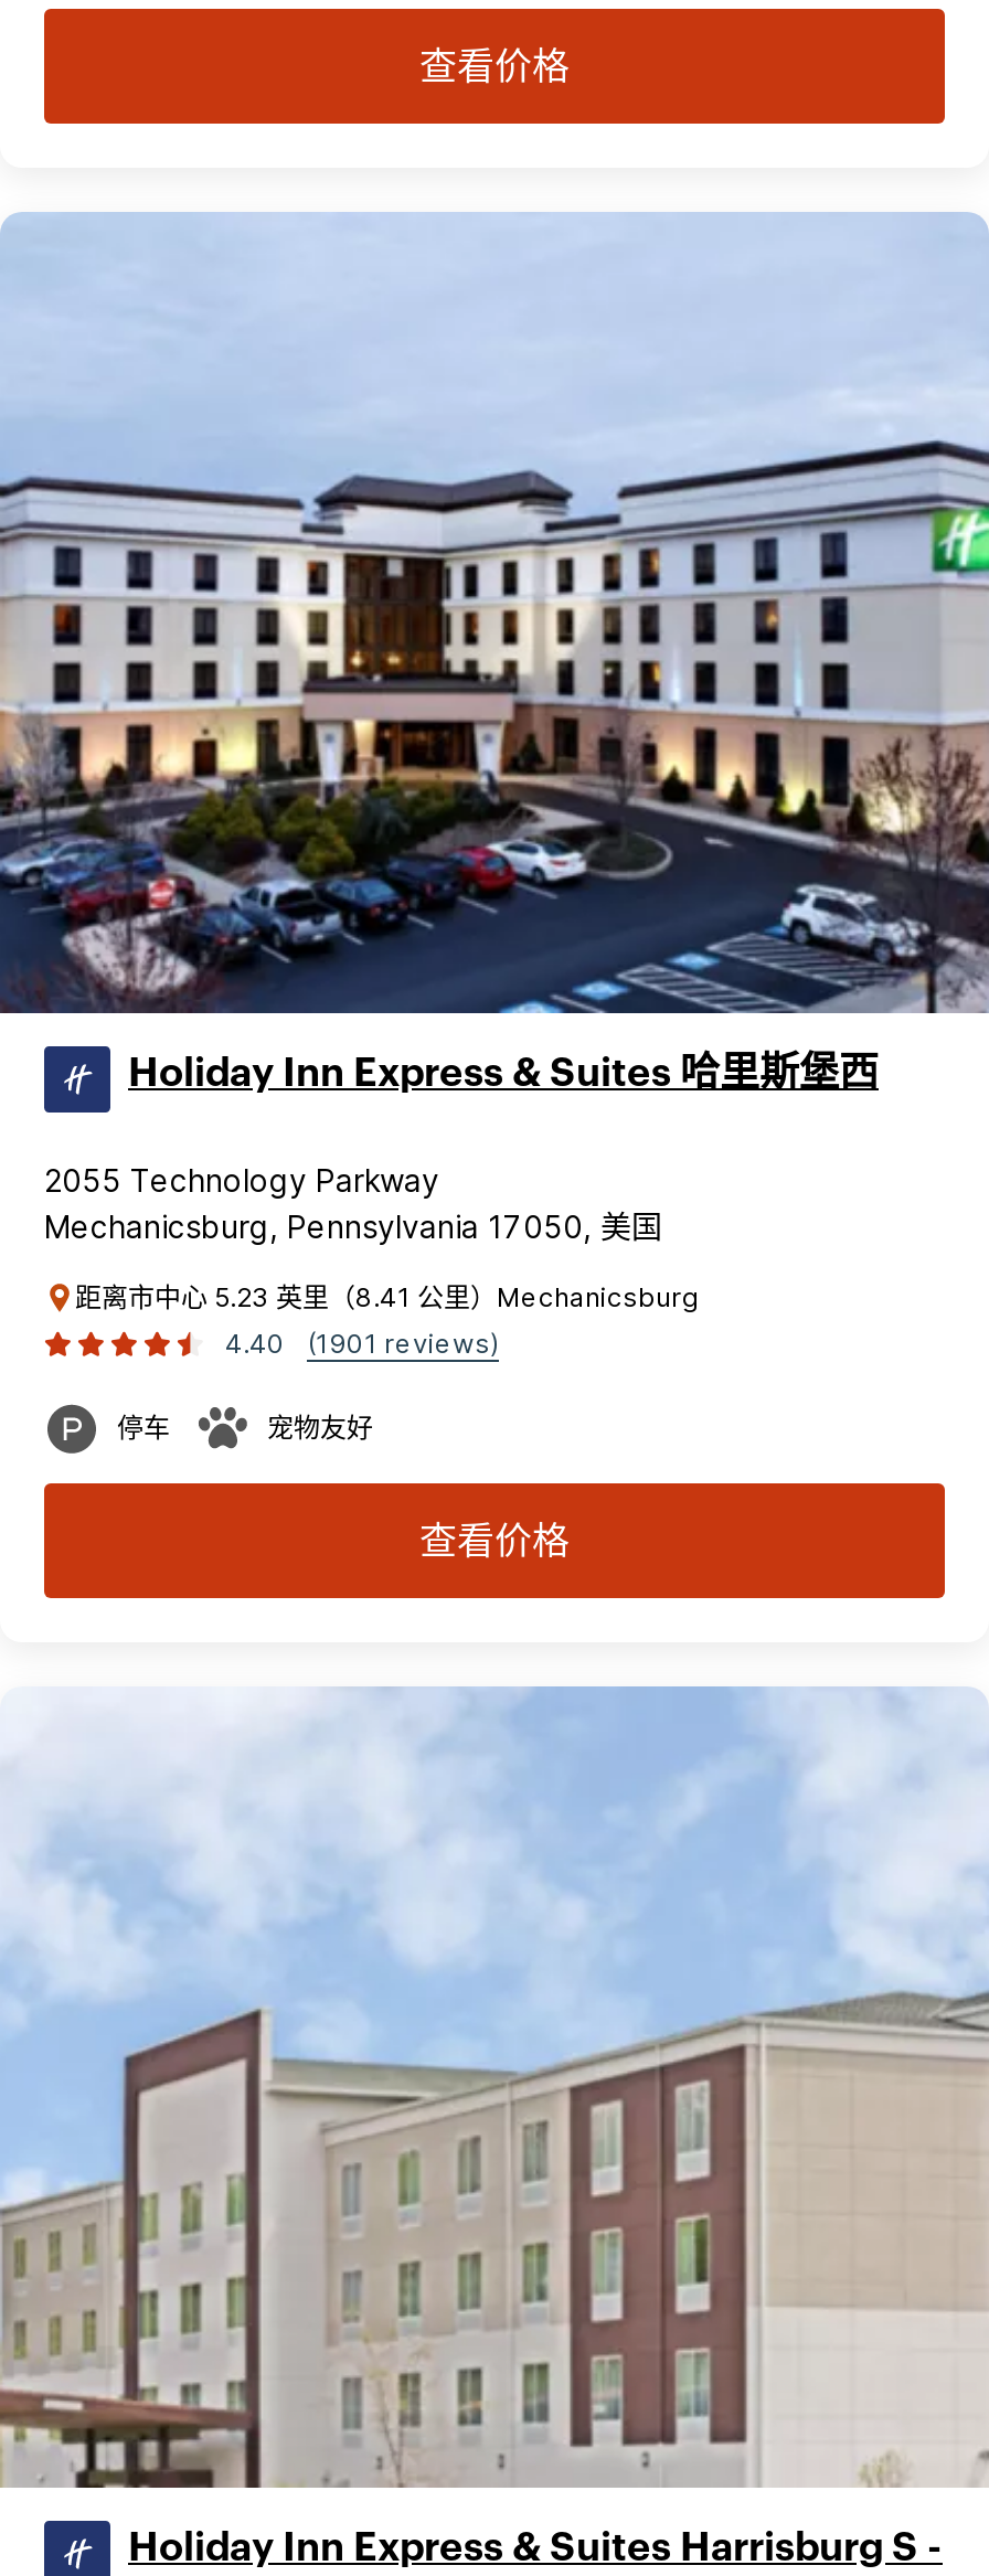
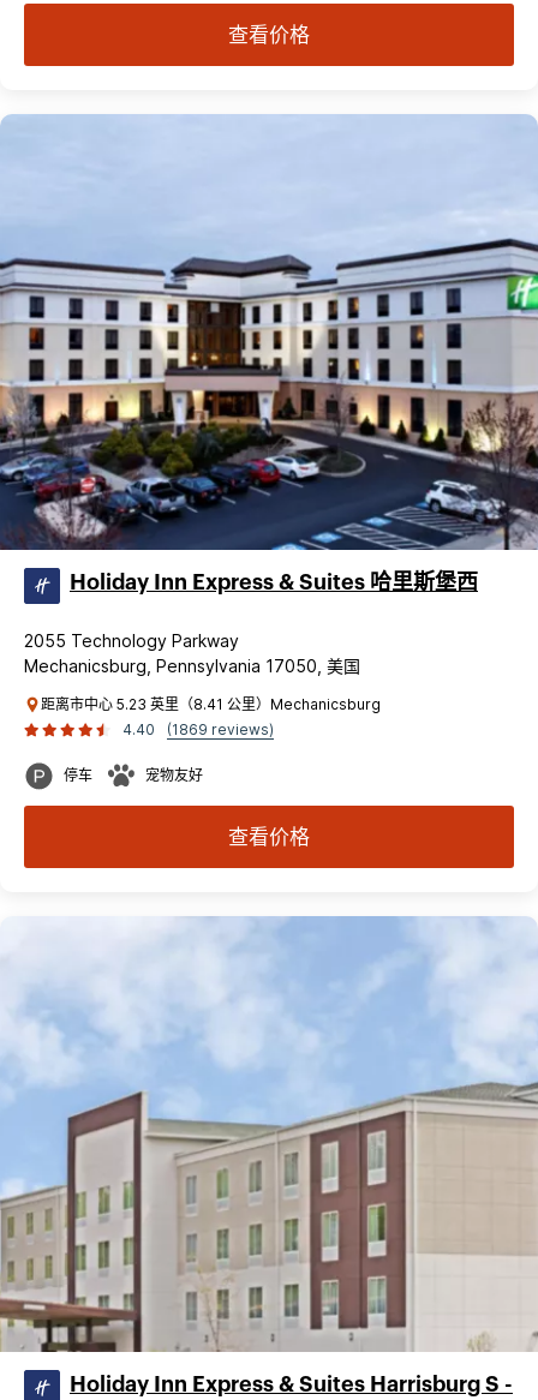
- 4.40 (1901 reviews)
+ 4.40 (1869 reviews)
